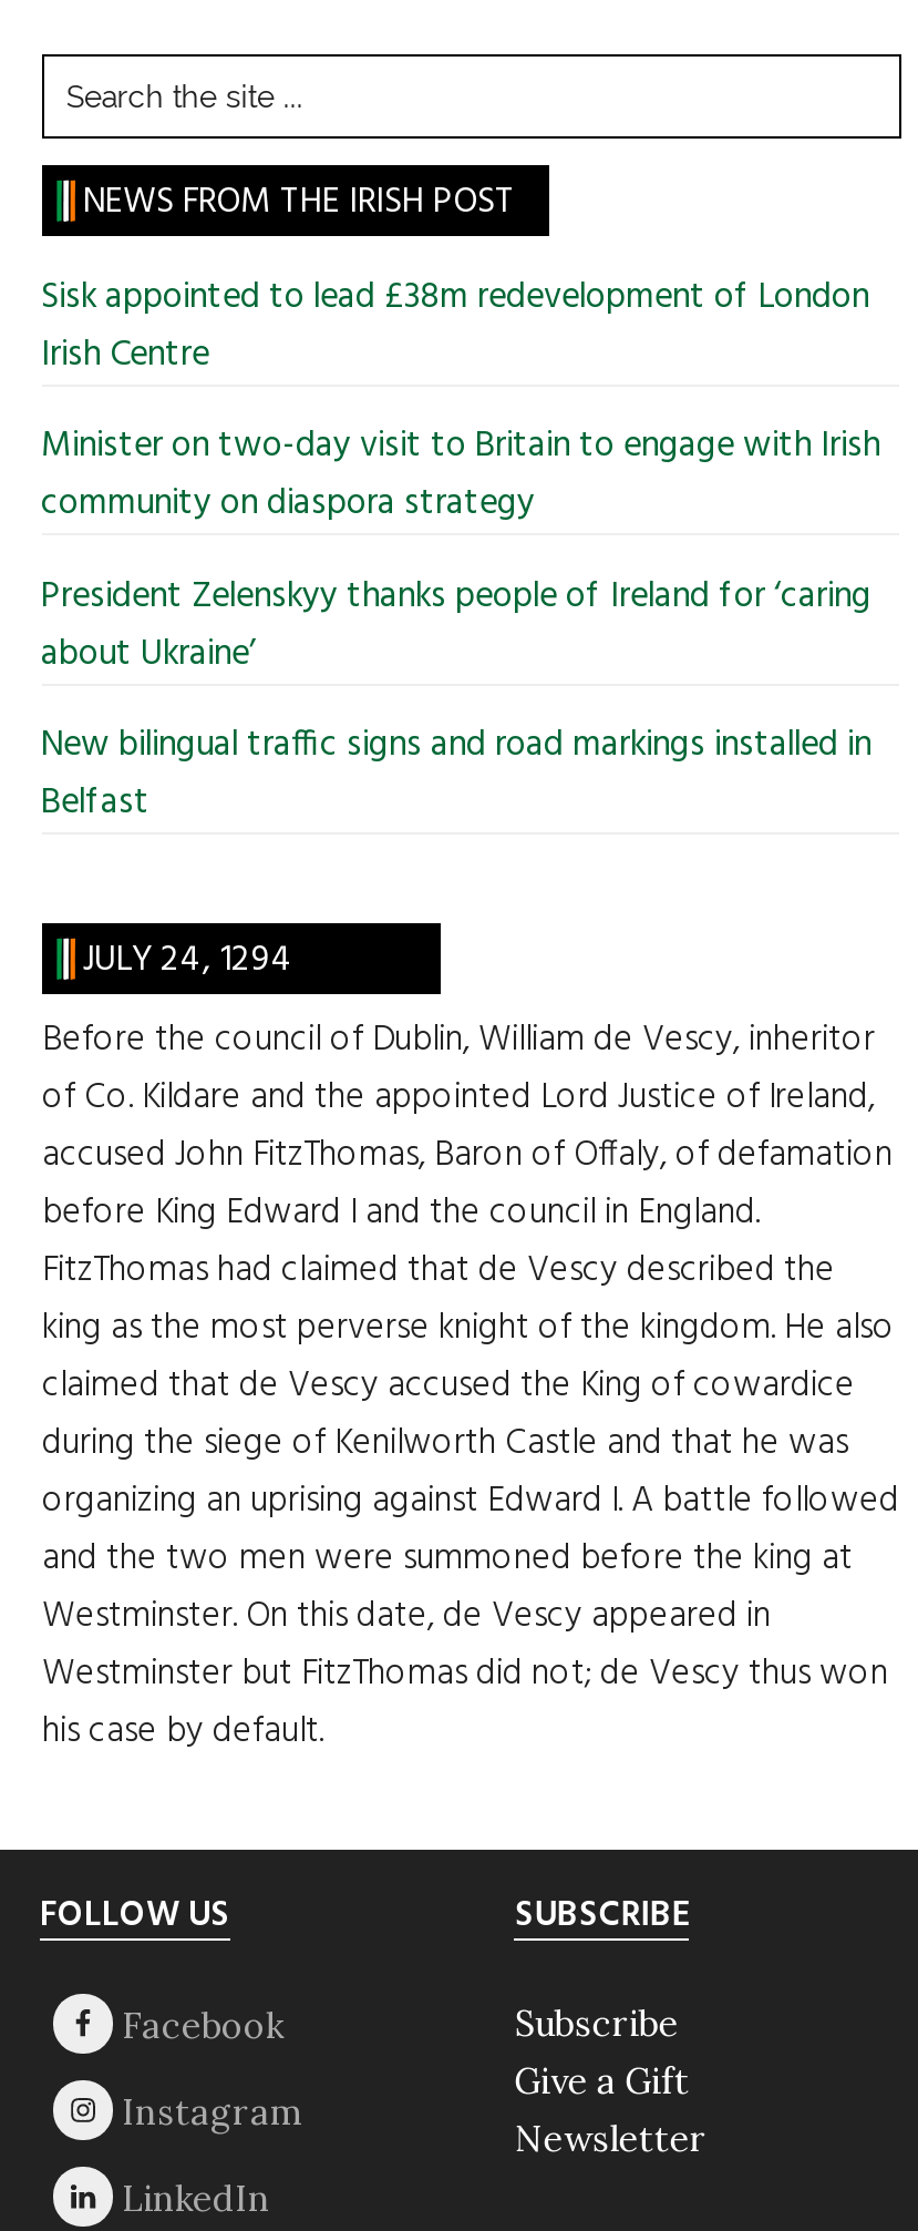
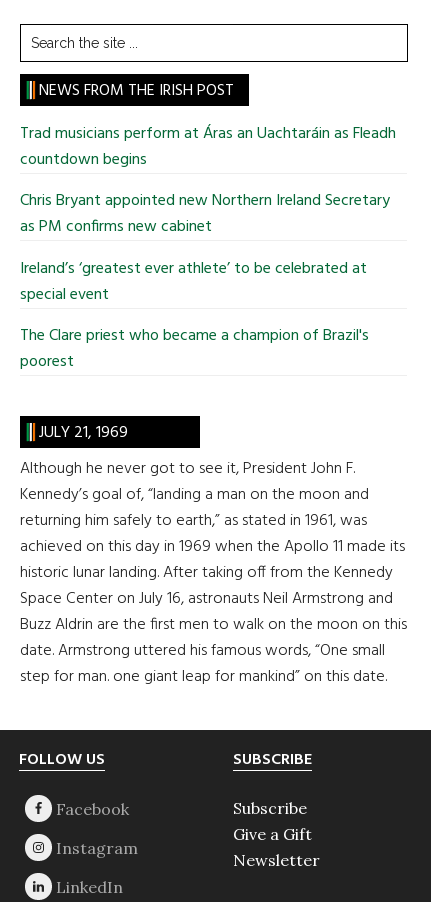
- Sisk appointed to lead £38m redevelopment of London
- Irish Centre
+ Trad musicians perform at Áras an Uachtaráin as Fleadh
+ countdown begins

- Minister on two-day visit to Britain to engage with Irish
- community on diaspora strategy
+ Chris Bryant appointed new Northern Ireland Secretary
+ as PM confirms new cabinet

- President Zelenskyy thanks people of Ireland for ‘caring
- about Ukraine’
+ Ireland’s ‘greatest ever athlete’ to be celebrated at
+ special event

- New bilingual traffic signs and road markings installed in
- Belfast
+ The Clare priest who became a champion of Brazil's
+ poorest

- JULY 24, 1294
- Before the council of Dublin, William de Vescy, inheritor
- of Co. Kildare and the appointed Lord Justice of Ireland,
- accused John FitzThomas, Baron of Offaly, of defamation
- before King Edward I and the council in England.
- FitzThomas had claimed that de Vescy described the
- king as the most perverse knight of the kingdom. He also
- claimed that de Vescy accused the King of cowardice
- during the siege of Kenilworth Castle and that he was
- organizing an uprising against Edward I. A battle followed
- and the two men were summoned before the king at
- Westminster. On this date, de Vescy appeared in
- Westminster but FitzThomas did not; de Vescy thus won
- his case by default.
+ JULY 21, 1969
+ Although he never got to see it, President John F.
+ Kennedy’s goal of, “landing a man on the moon and
+ returning him safely to earth,” as stated in 1961, was
+ achieved on this day in 1969 when the Apollo 11 made its
+ historic lunar landing. After taking off from the Kennedy
+ Space Center on July 16, astronauts Neil Armstrong and
+ Buzz Aldrin are the first men to walk on the moon on this
+ date. Armstrong uttered his famous words, “One small
+ step for man. one giant leap for mankind” on this date.
